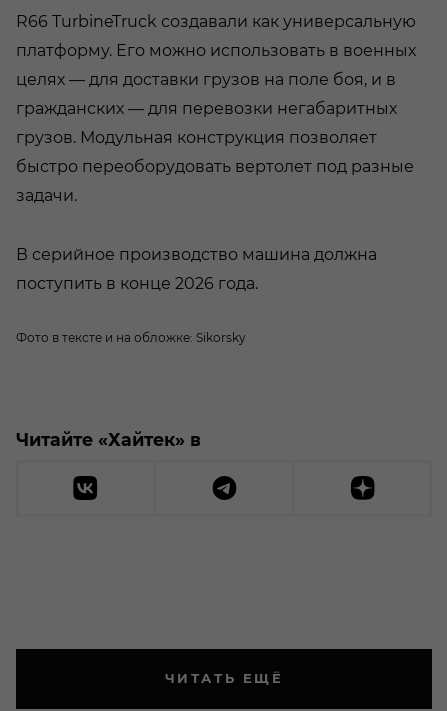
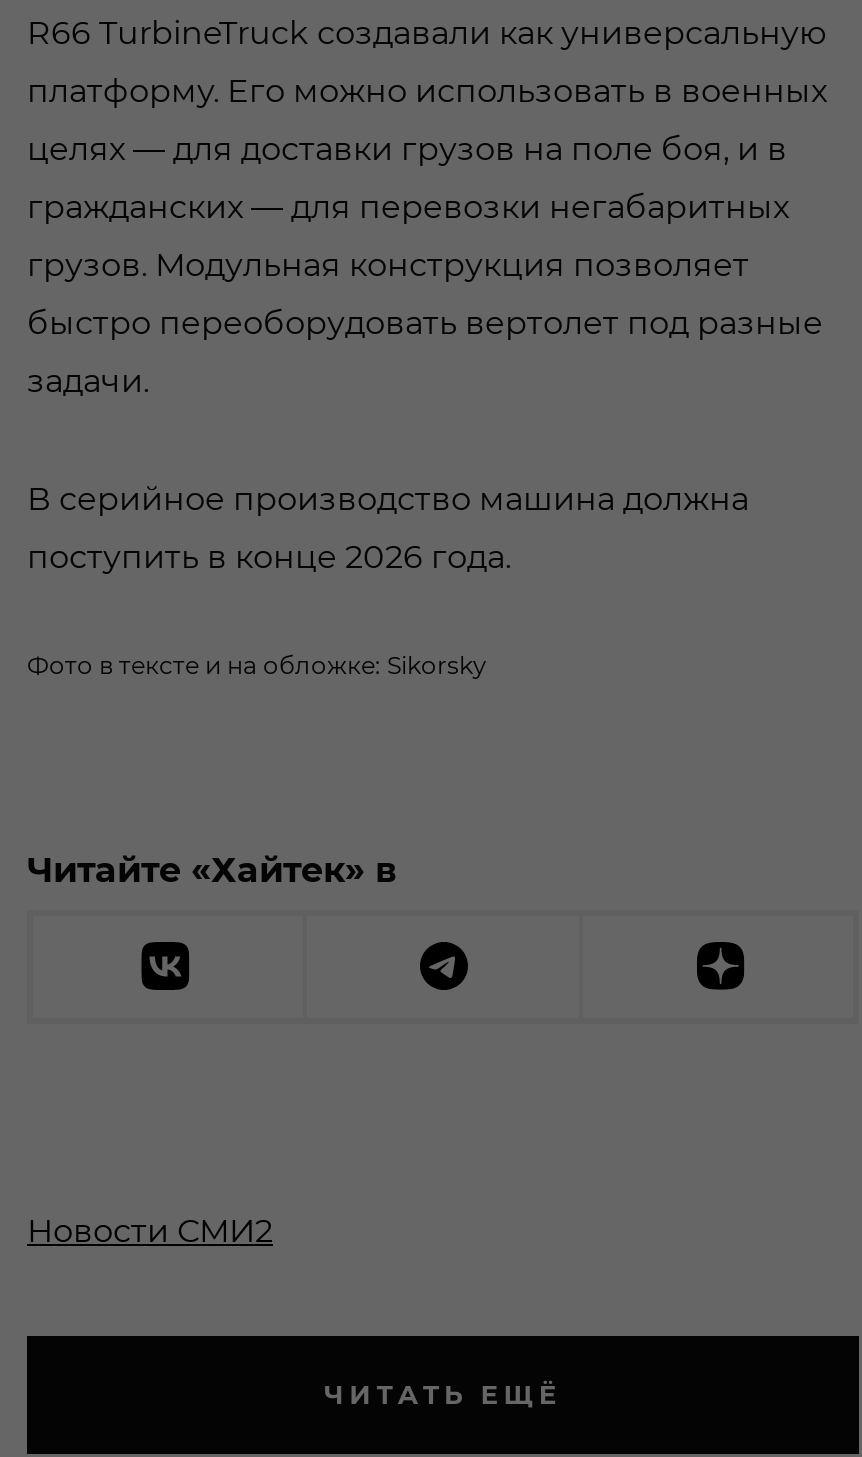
+ Новости СМИ2
